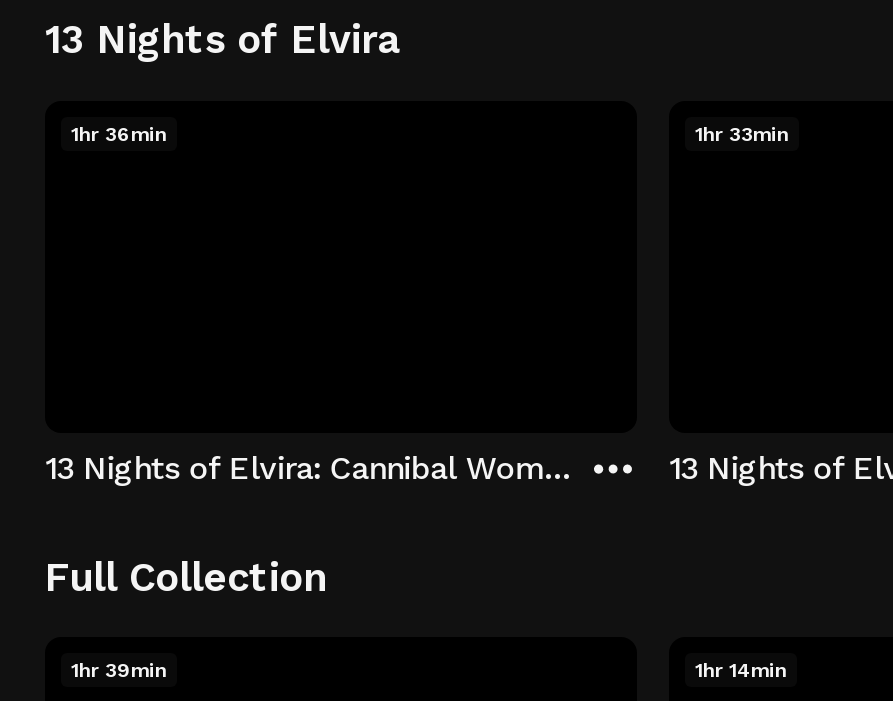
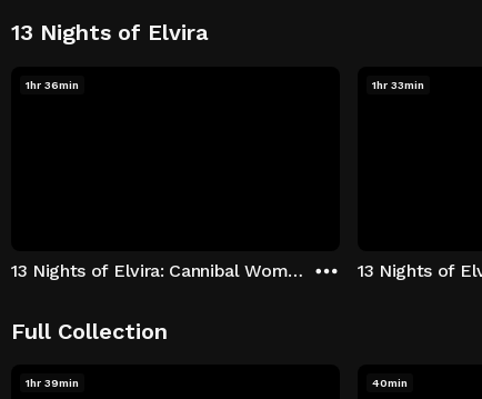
- 1hr 14min
+ 40min
